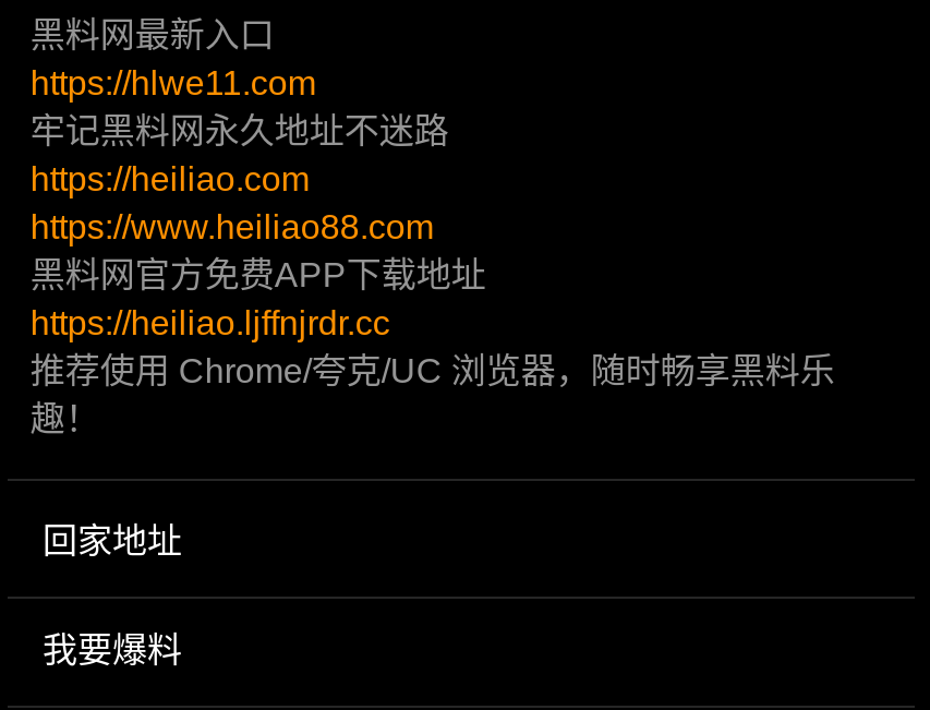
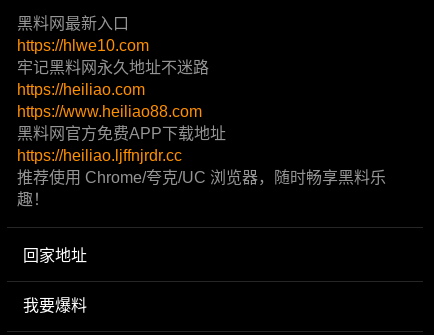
- https://hlwe11.com
+ https://hlwe10.com
